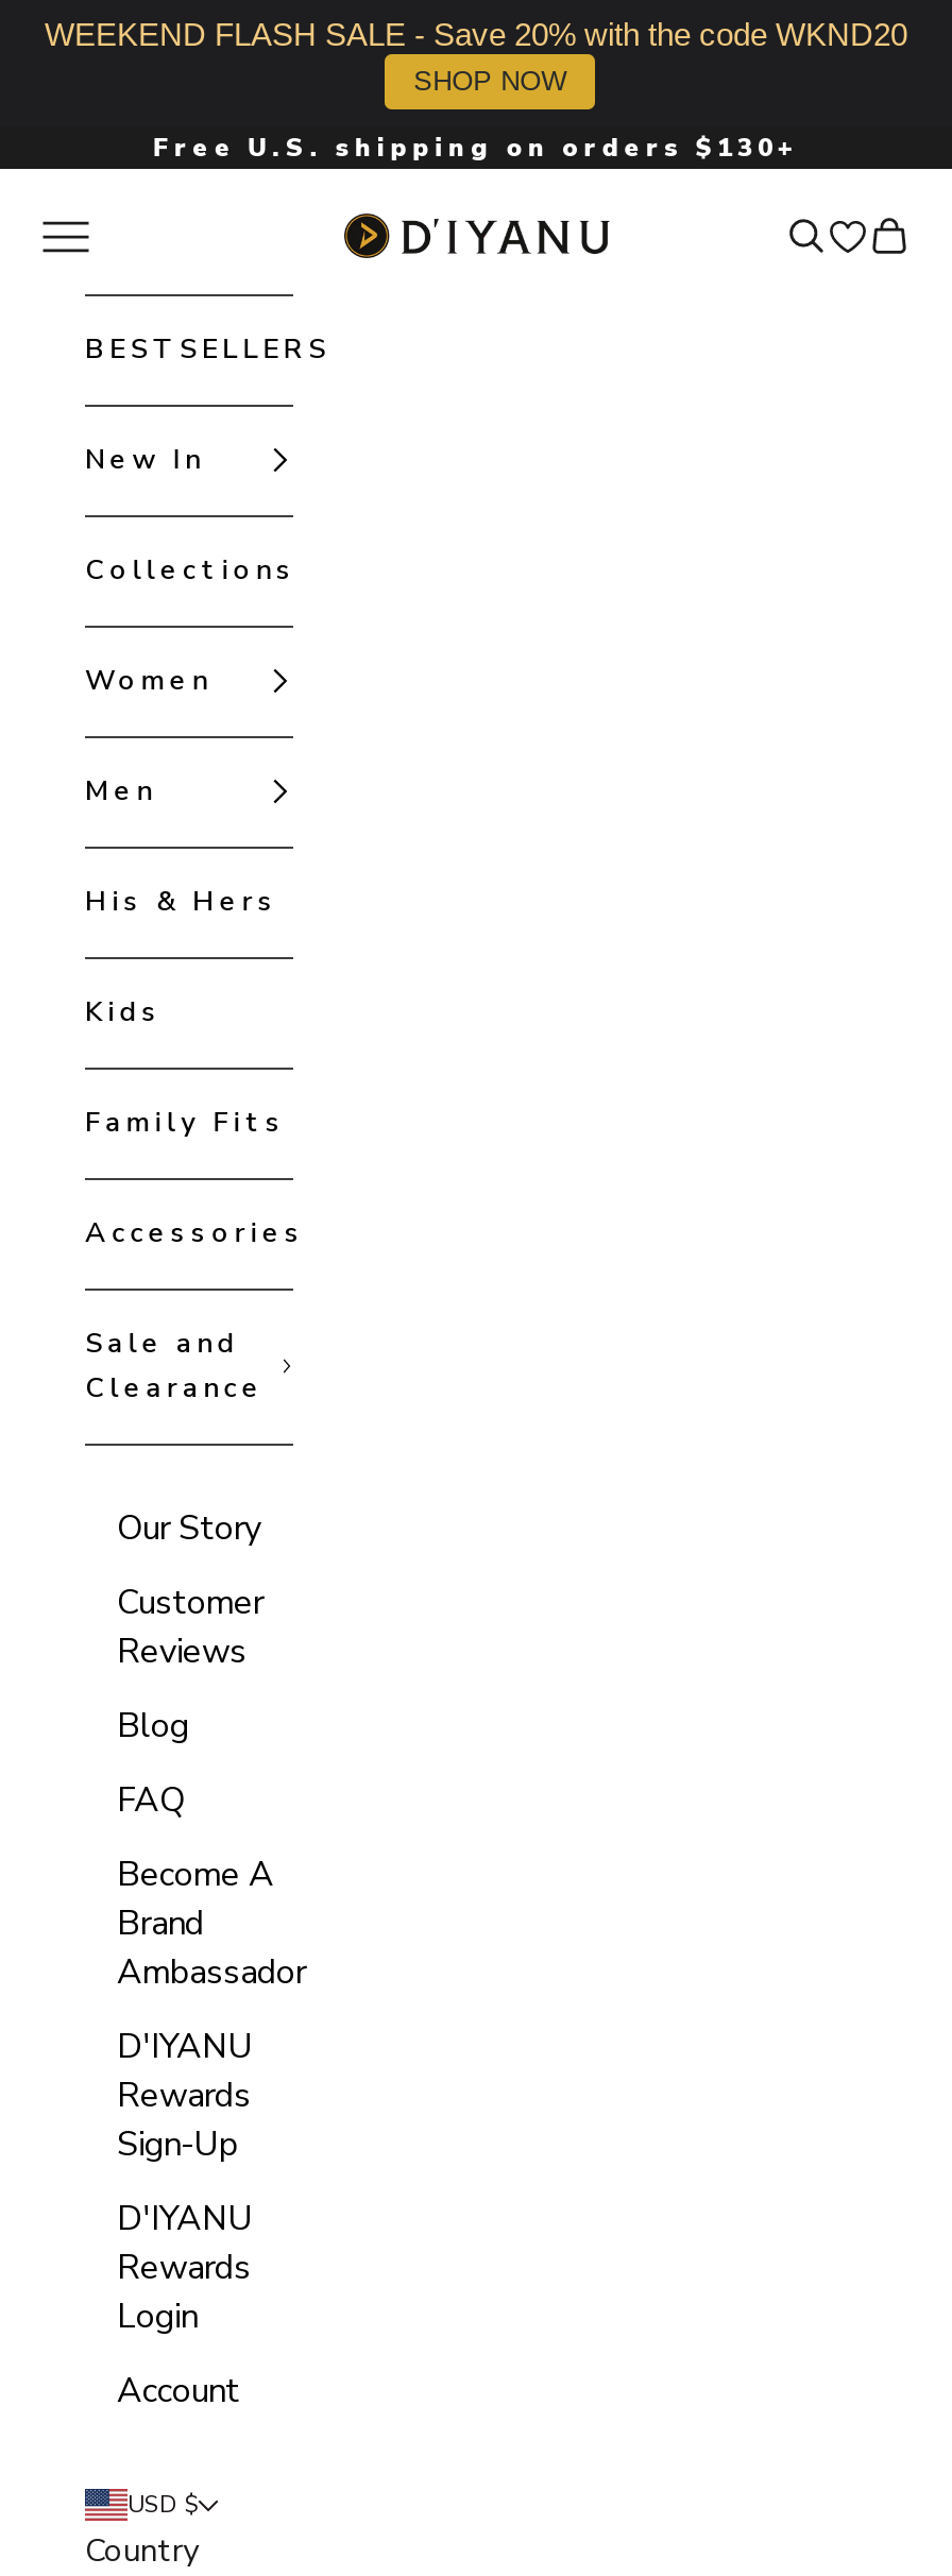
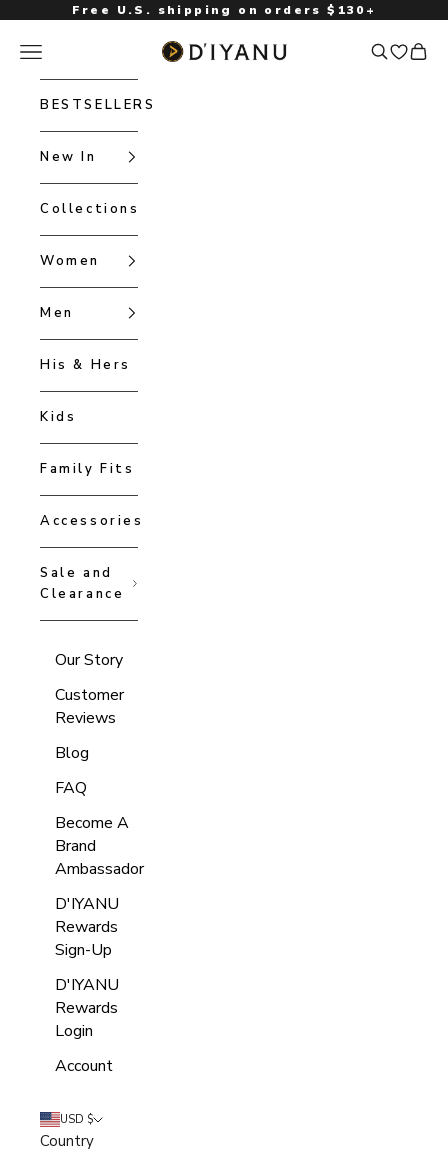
- WEEKEND FLASH SALE - Save 20% with the code WKND20
- SHOP NOW
